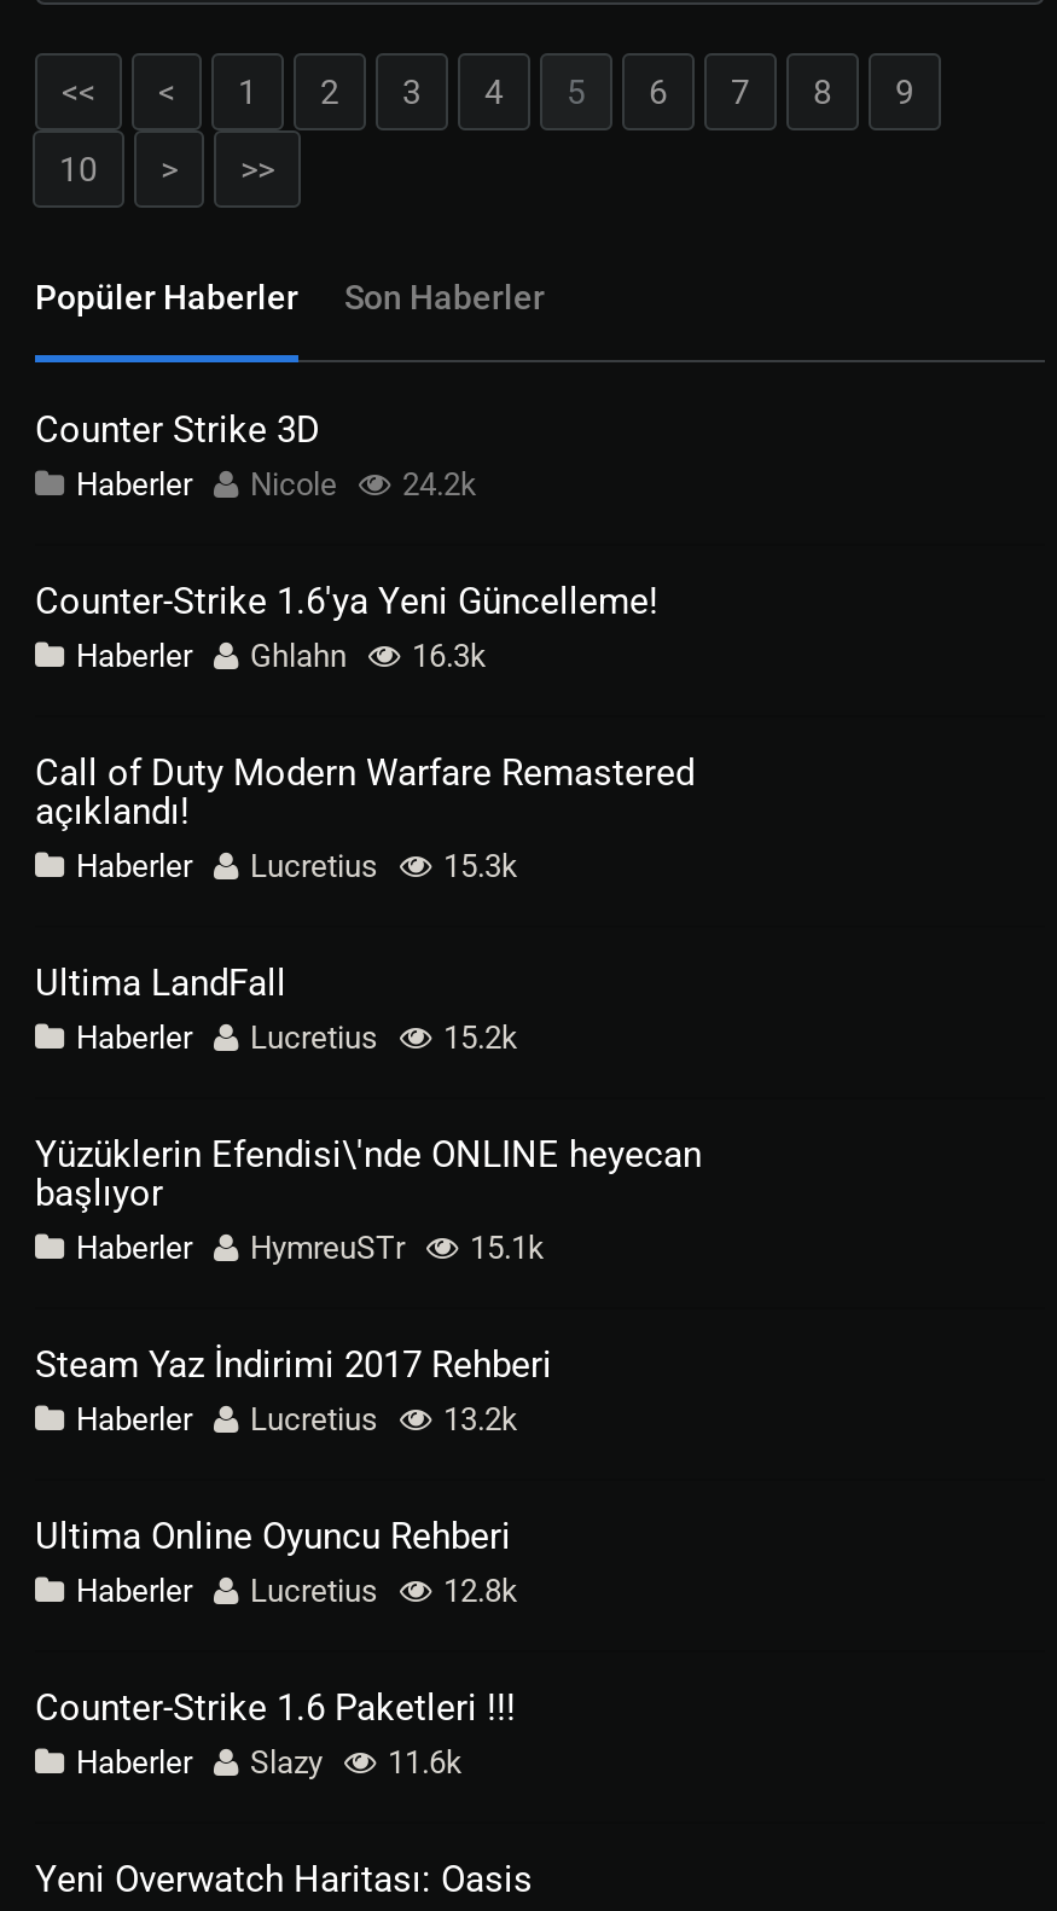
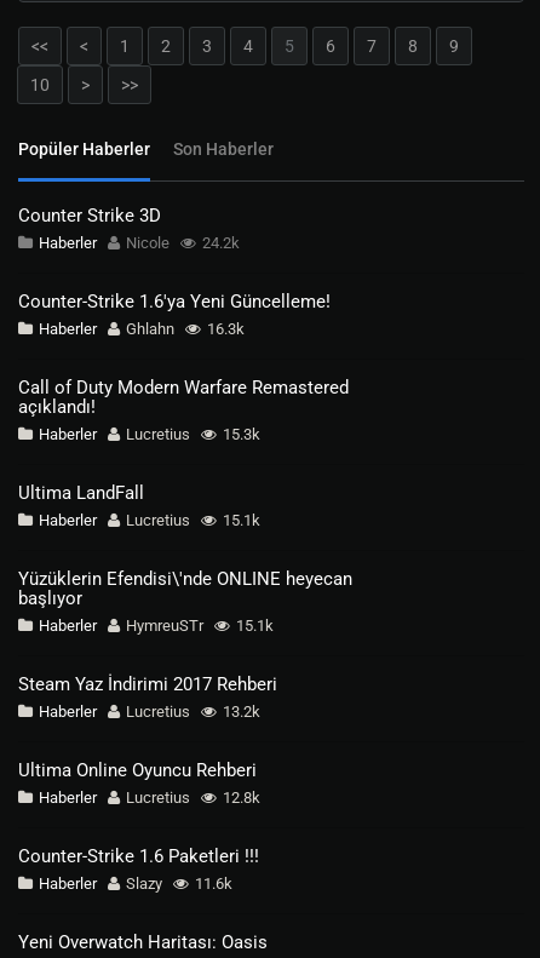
- Haberler Lucretius 15.2k
+ Haberler Lucretius 15.1k
